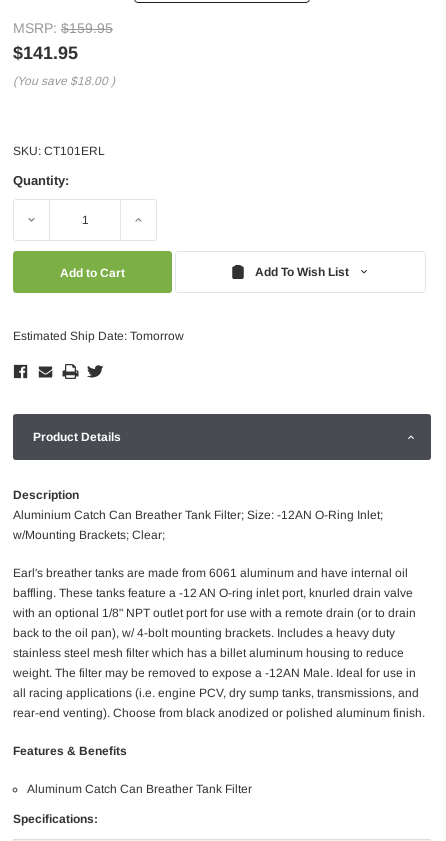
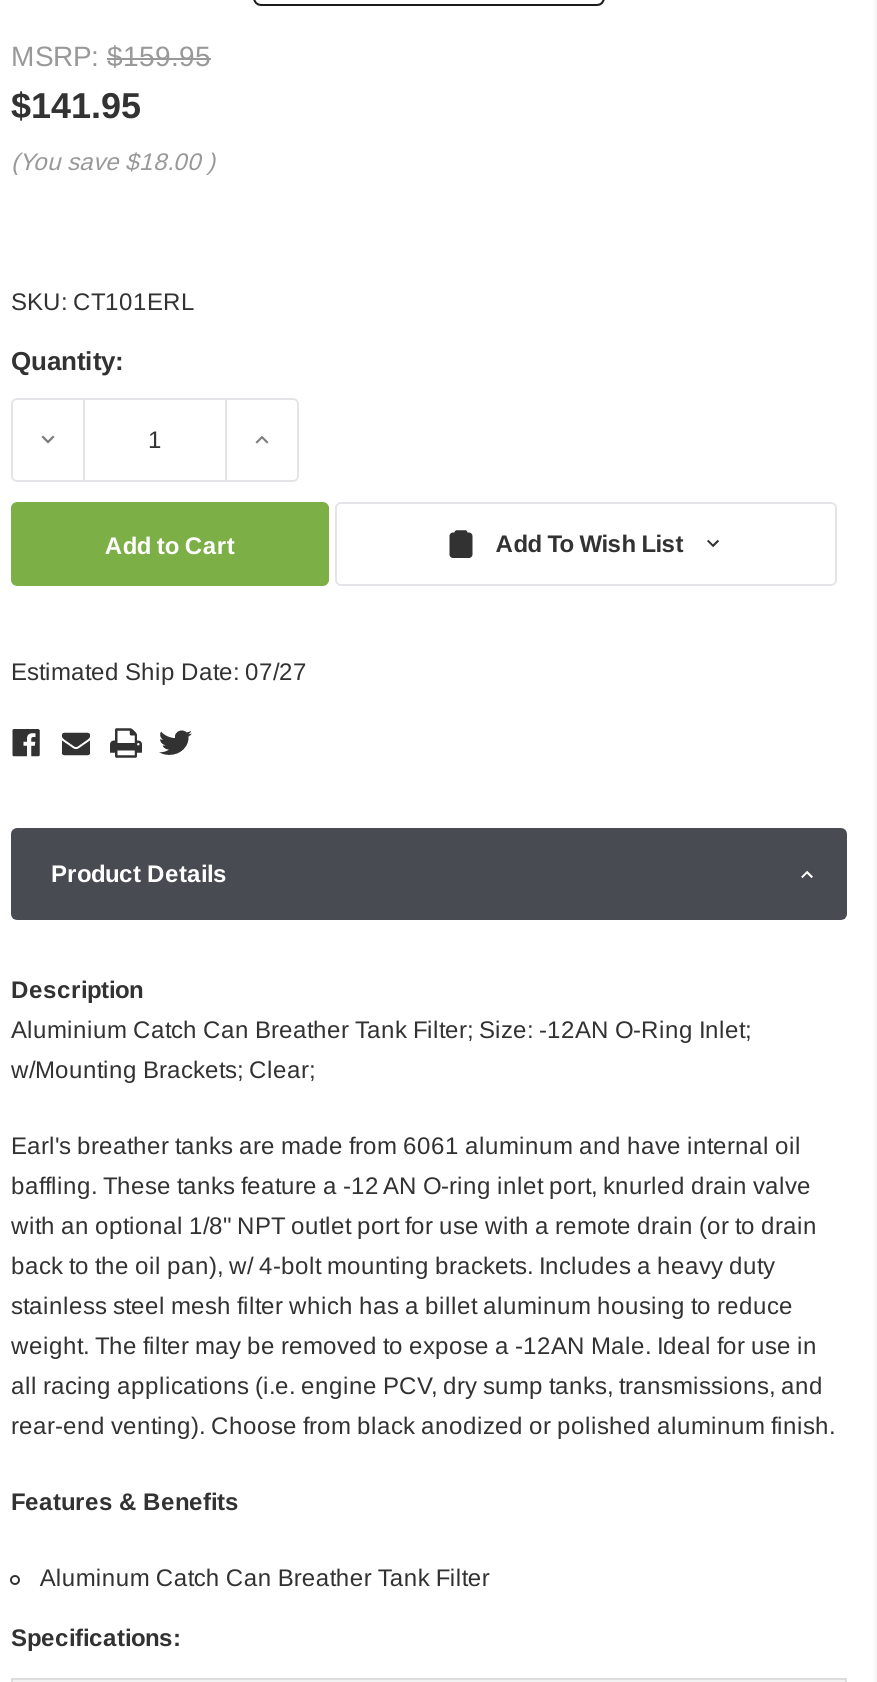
- Estimated Ship Date: Tomorrow
+ Estimated Ship Date: 07/27
